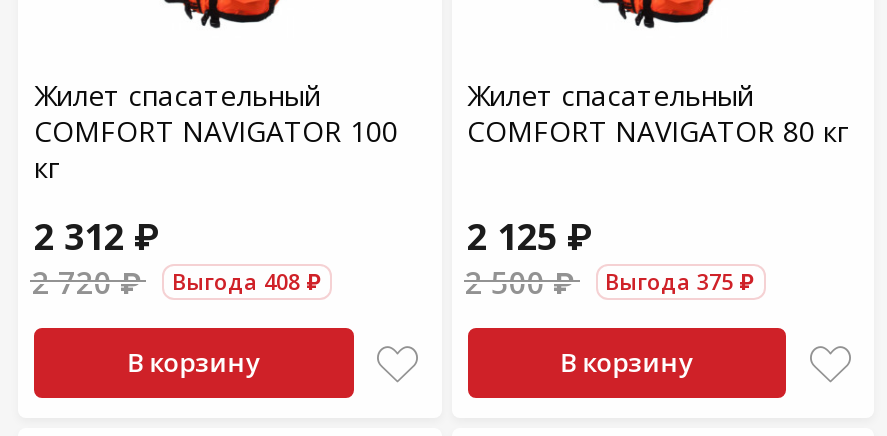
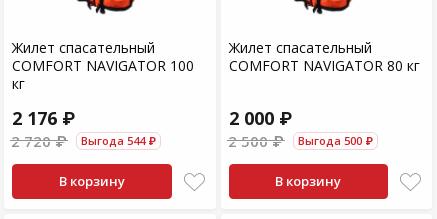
- 2 312 ₽
+ 2 176 ₽

- 2 125 ₽
+ 2 000 ₽

- 2 720 ₽ Выгода 408 ₽
+ 2 720 ₽ Выгода 544 ₽

- 2 500 ₽ Выгода 375 ₽
+ 2 500 ₽ Выгода 500 ₽
